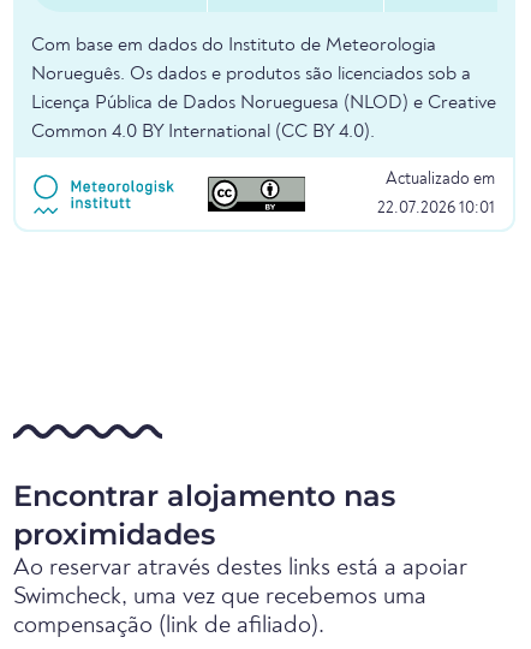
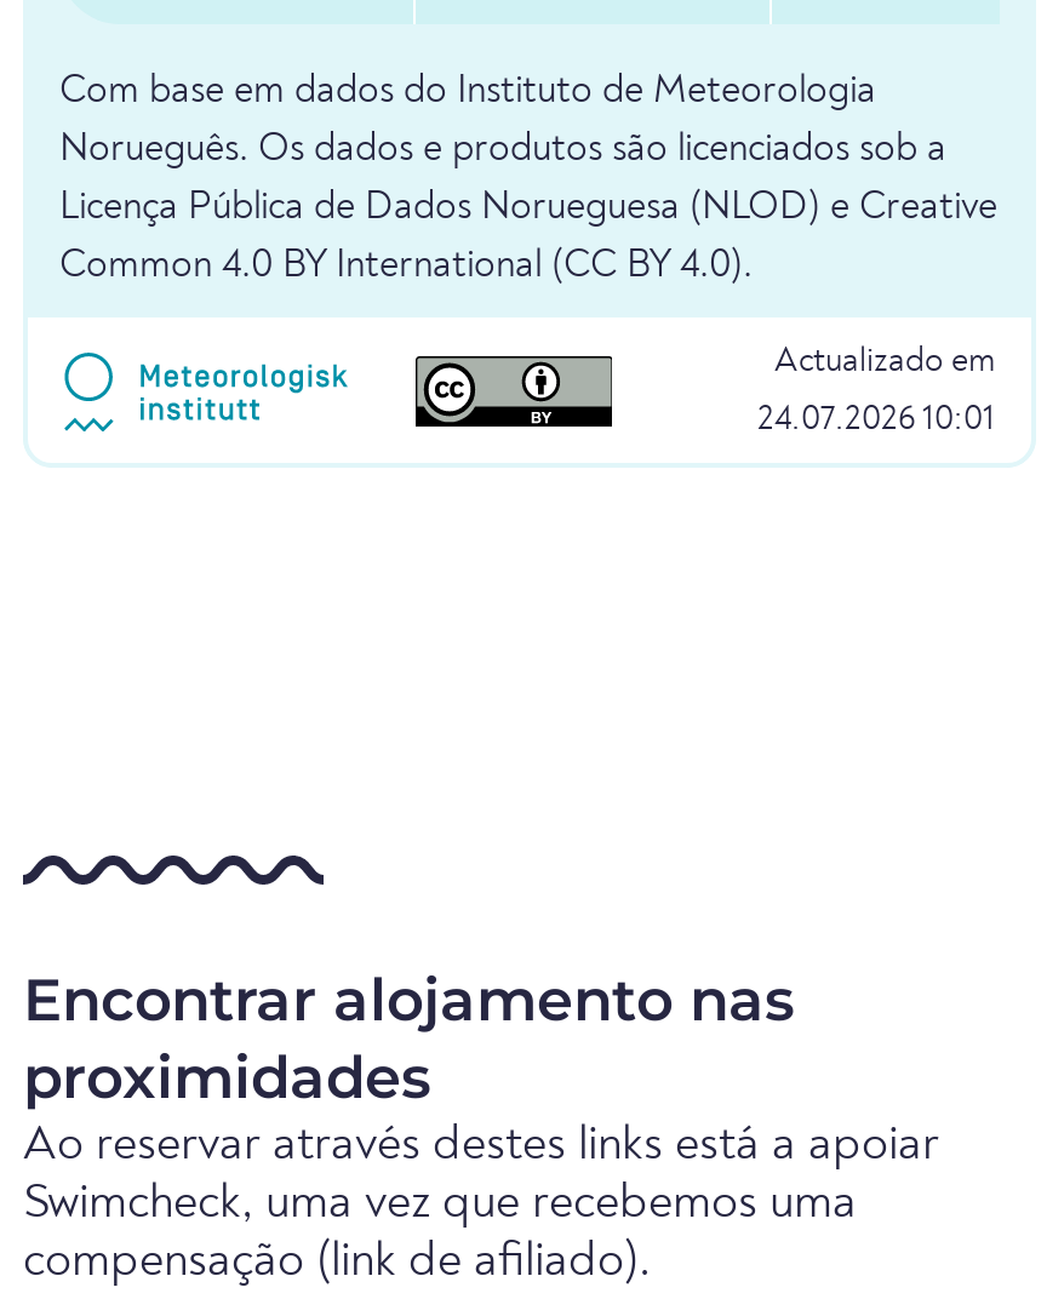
- 22.07.2026 10:01
+ 24.07.2026 10:01
